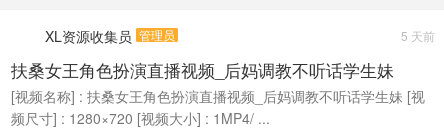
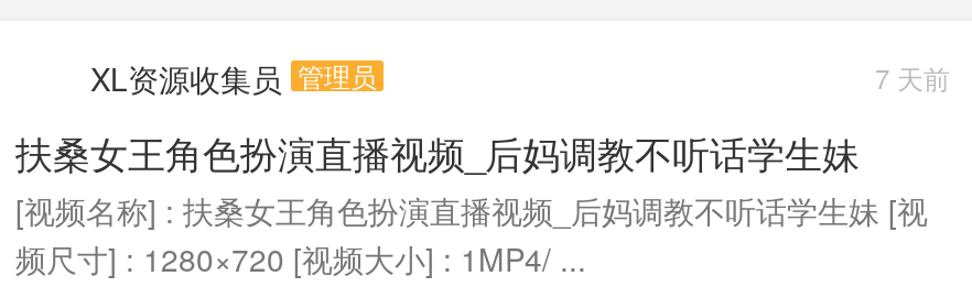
- 5 天前
+ 7 天前
